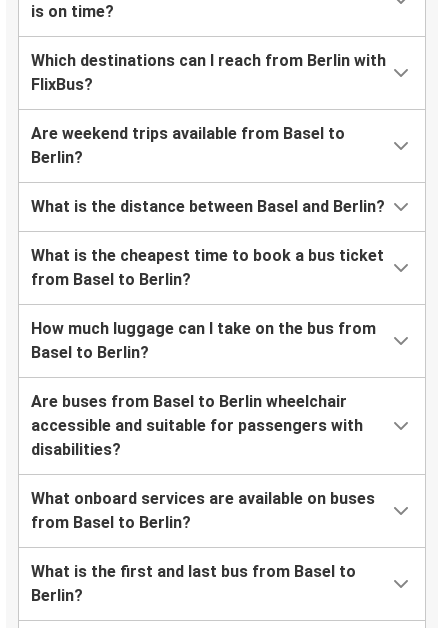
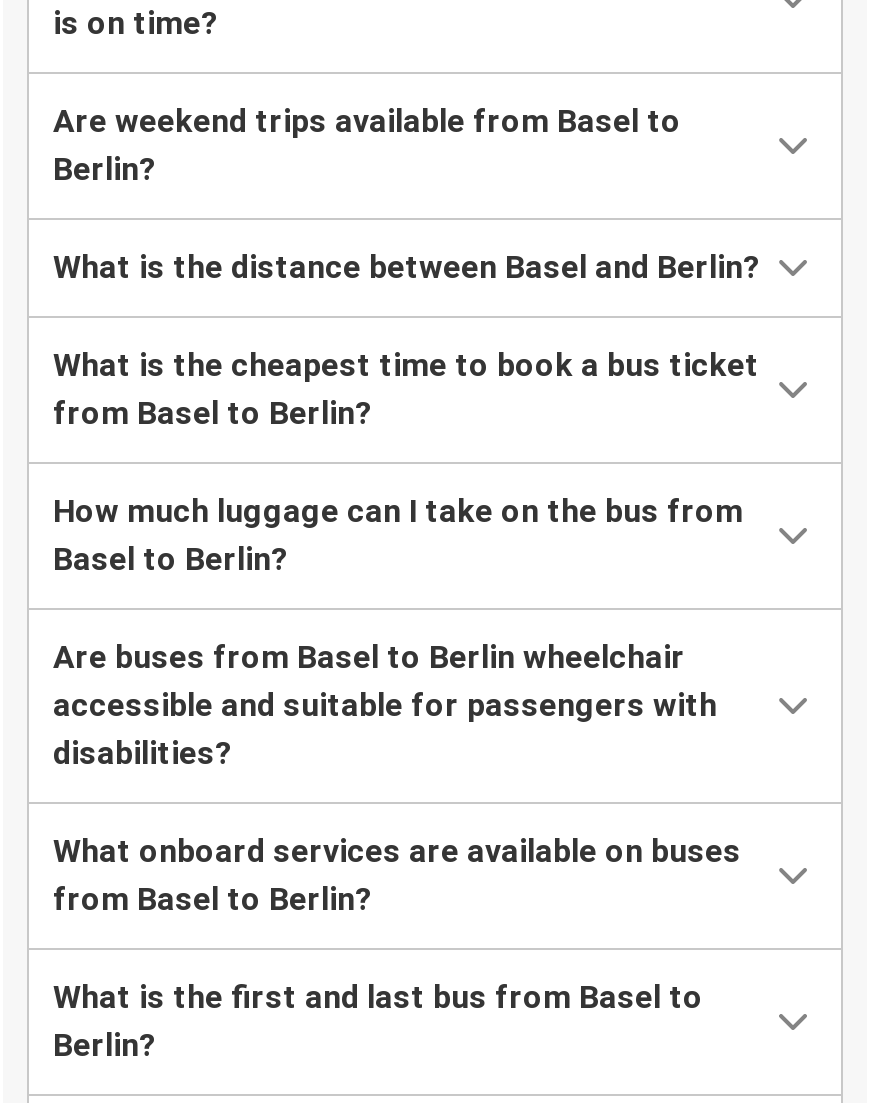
- Which destinations can I reach from Berlin with
- FlixBus?
